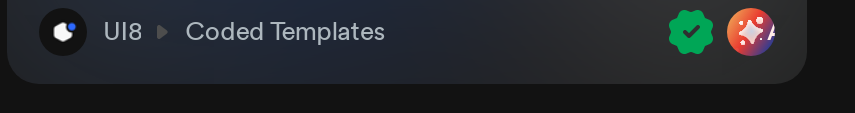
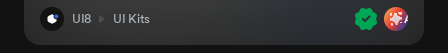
- Coded Templates
+ UI Kits
